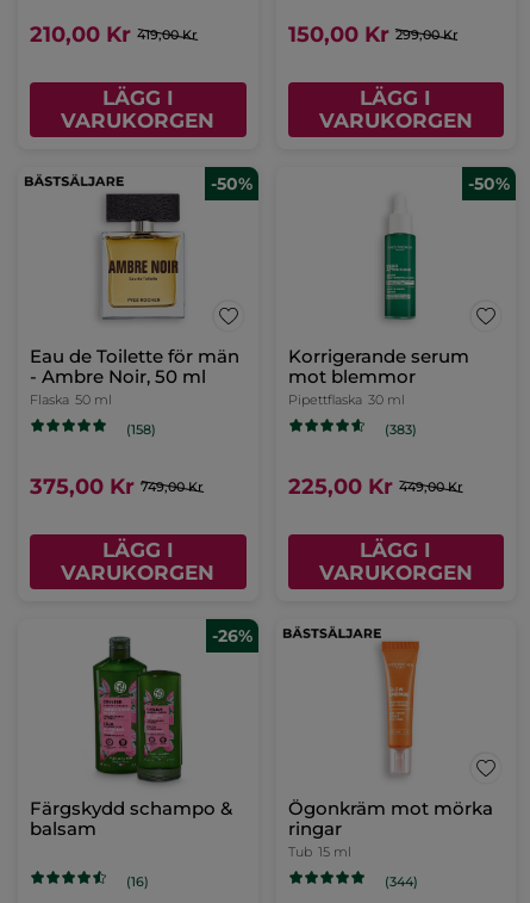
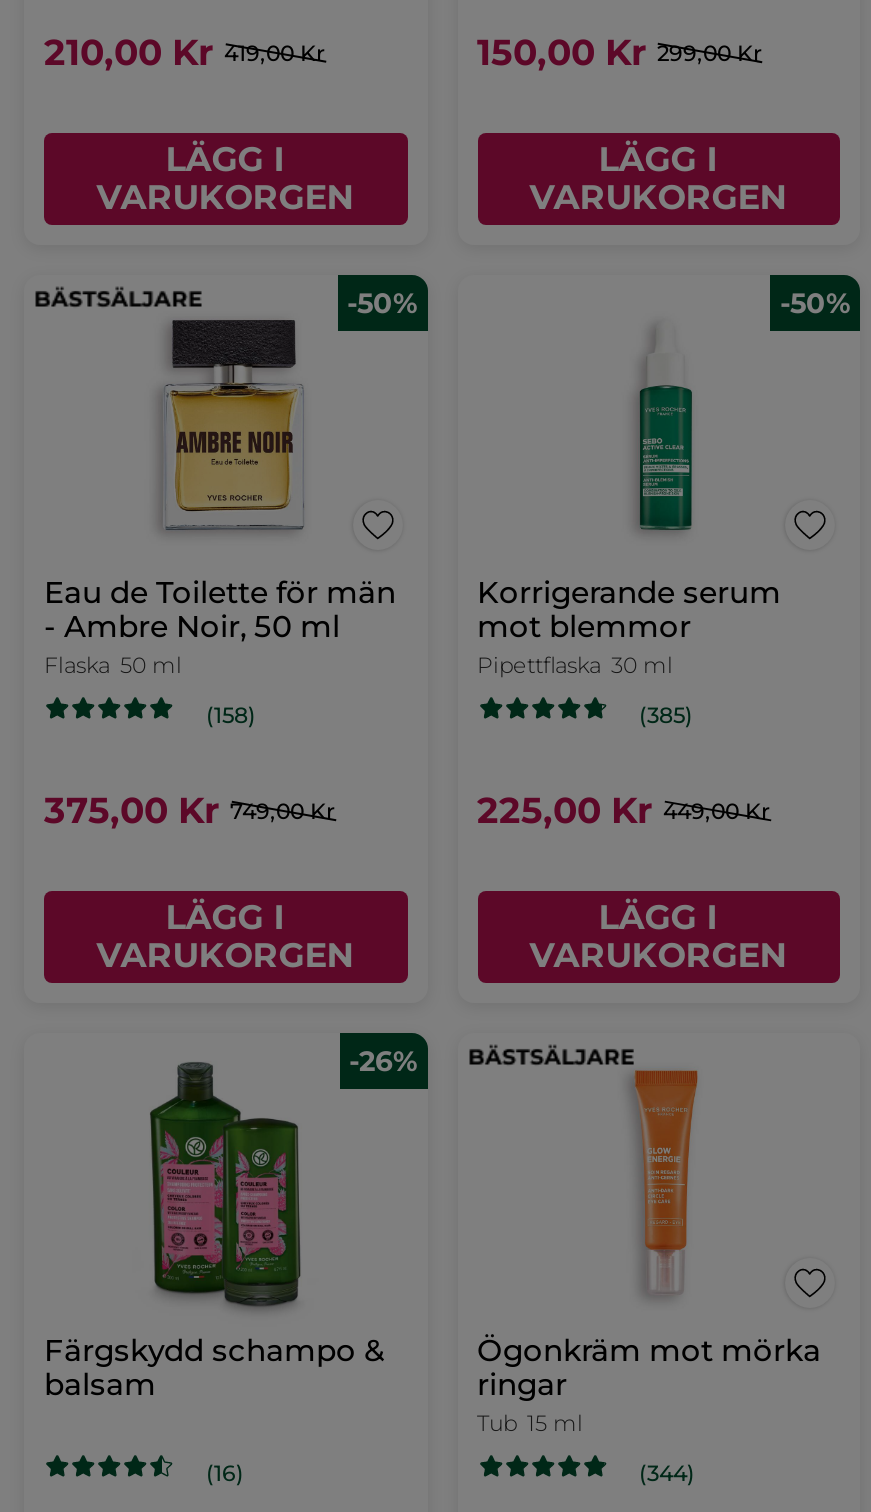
- (383)
+ (385)
